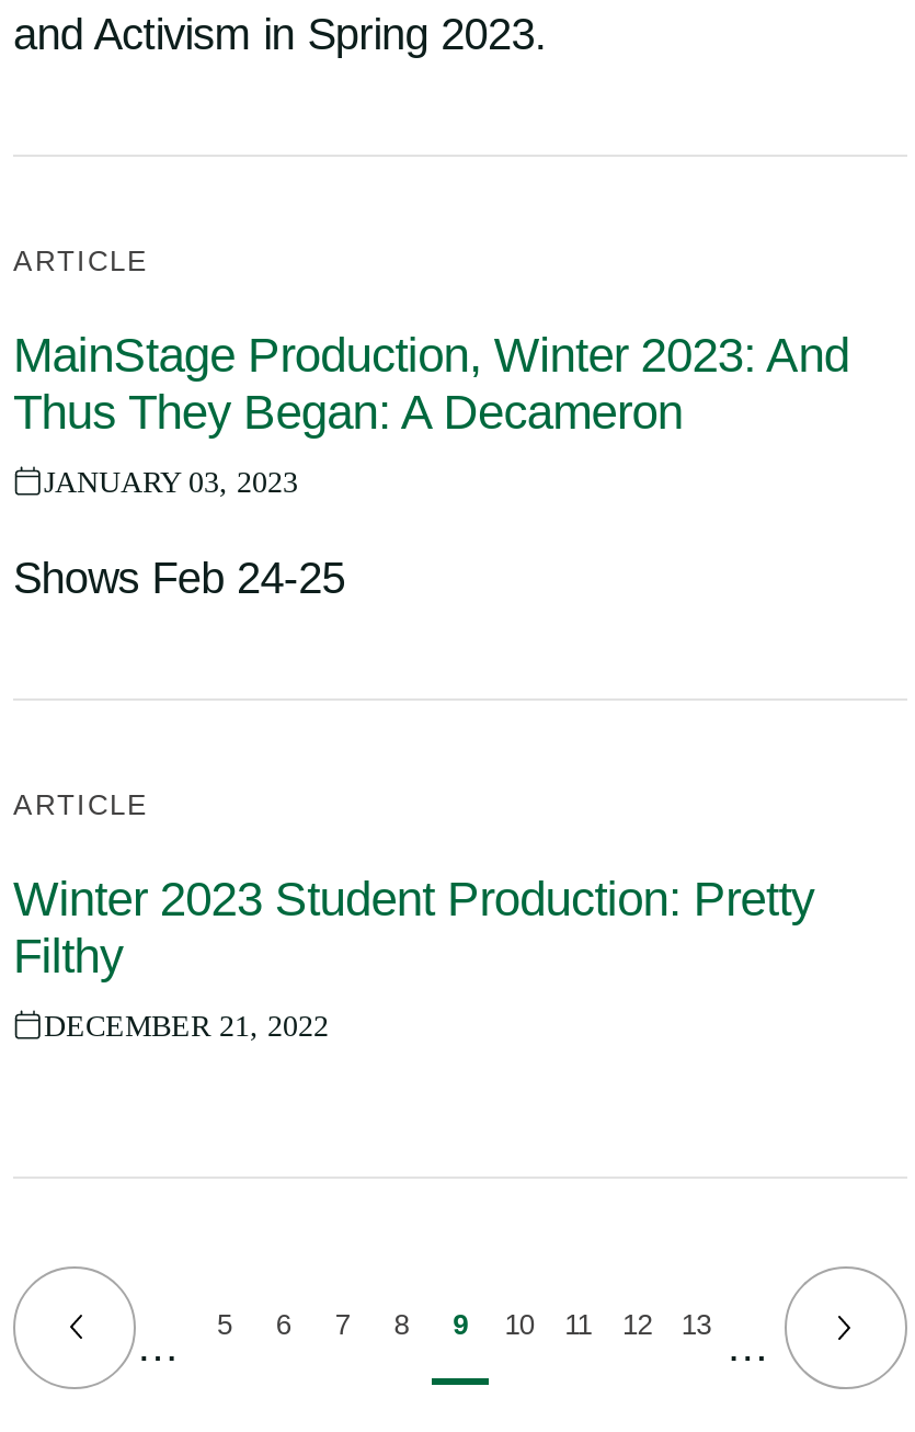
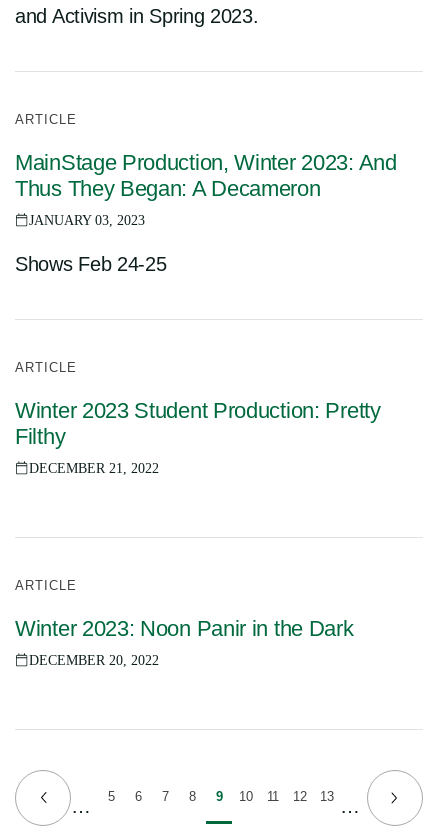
+ ARTICLE
+ Winter 2023: Noon Panir in the Dark
+ DECEMBER 20, 2022
